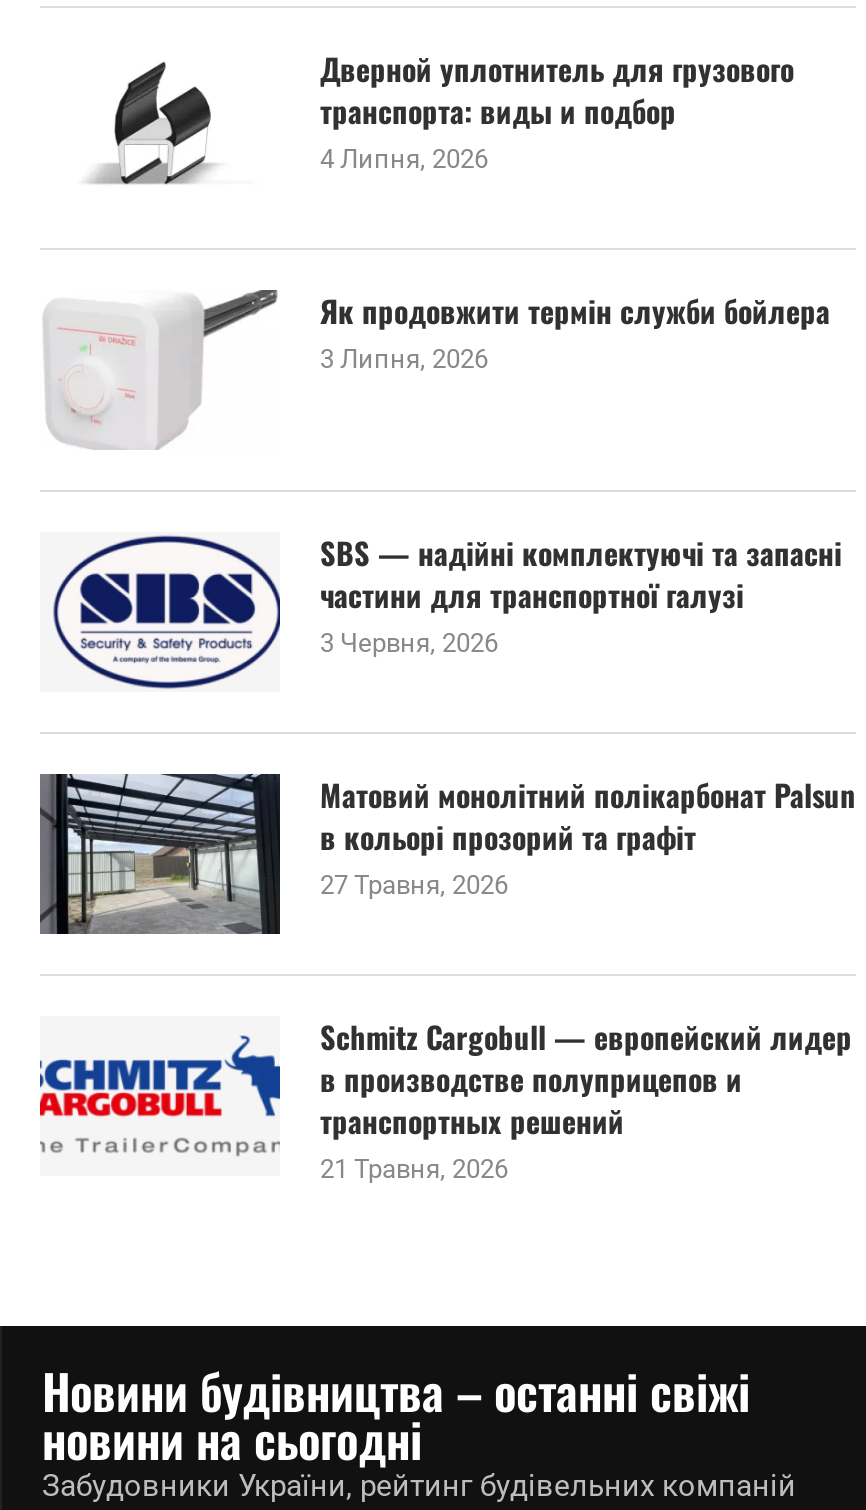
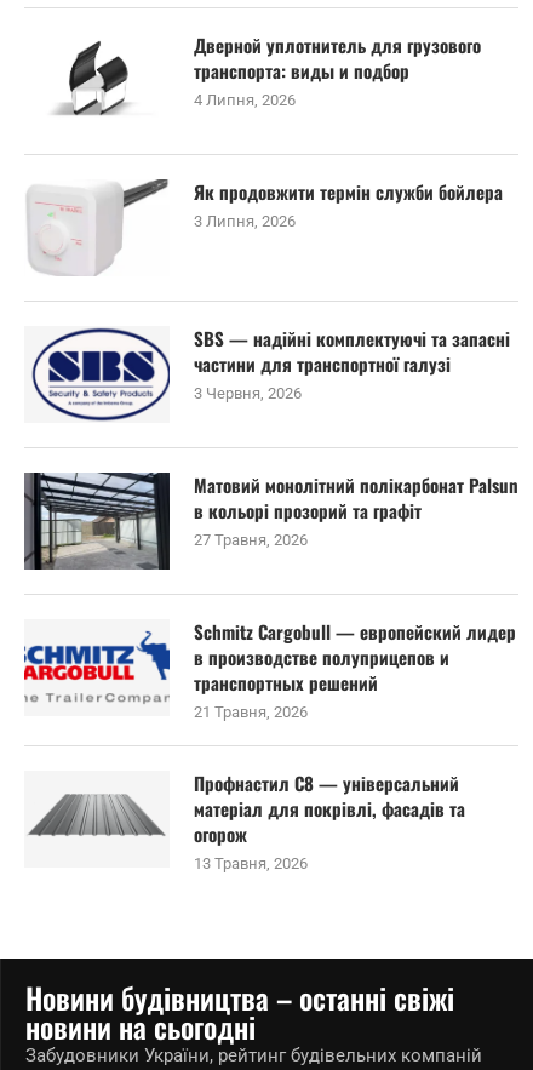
+ [image]
+ Профнастил С8 — універсальний
+ матеріал для покрівлі, фасадів та
+ огорож
+ 13 Травня, 2026
